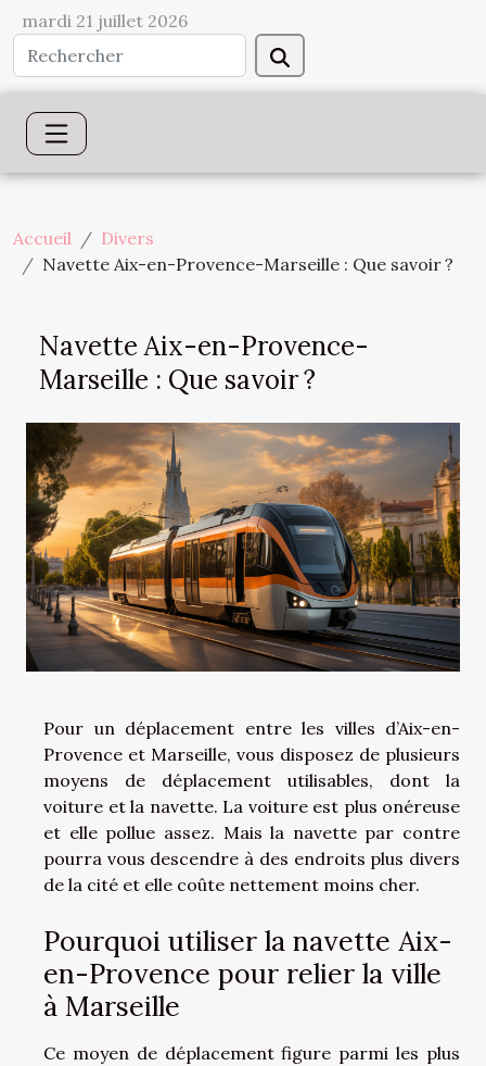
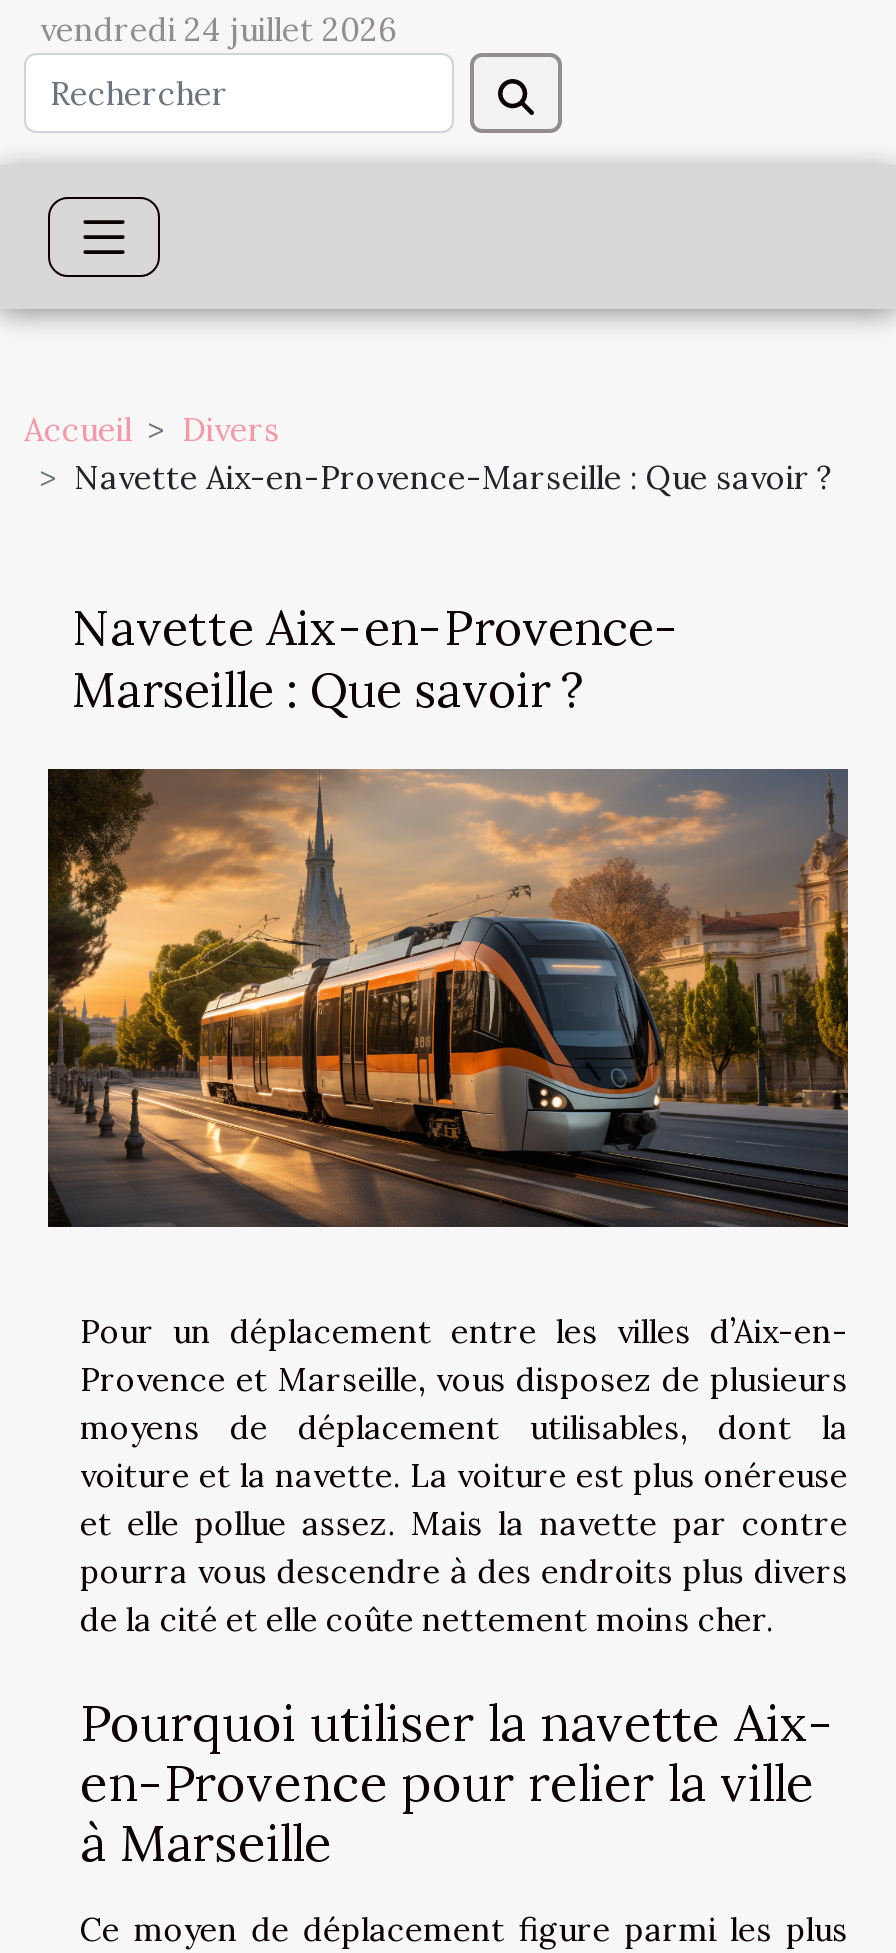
- mardi 21 juillet 2026
+ vendredi 24 juillet 2026
